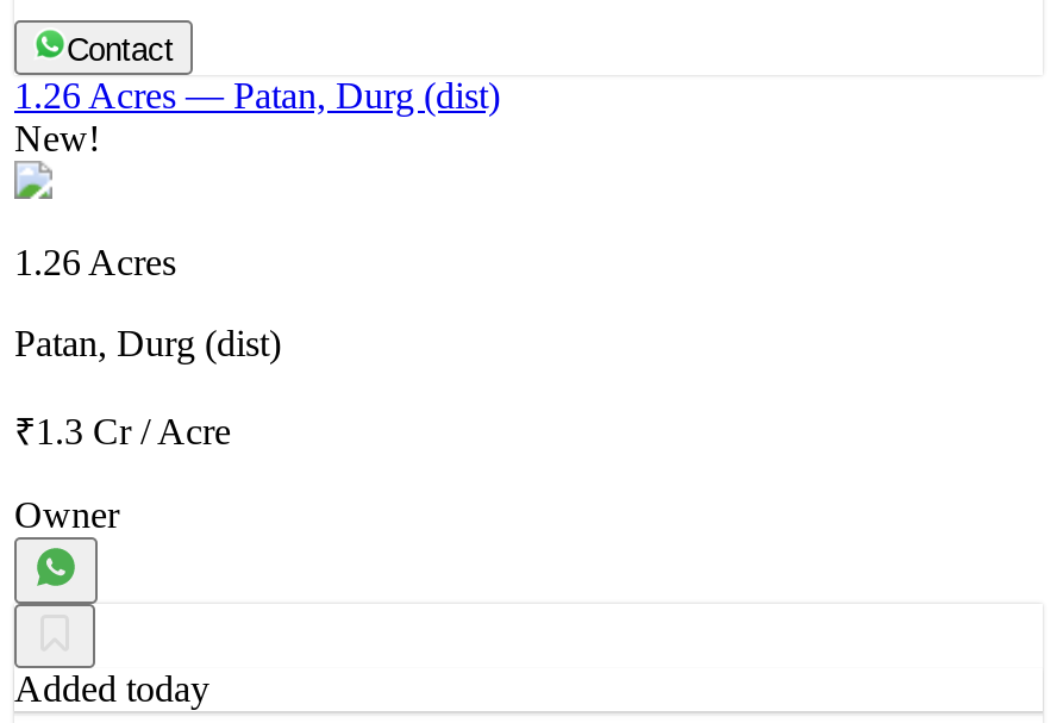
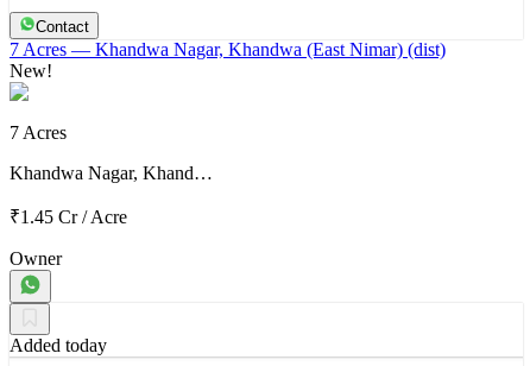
- 1.26 Acres— Patan, Durg (dist)
+ 7 Acres— Khandwa Nagar, Khandwa (East Nimar) (dist)

- 1.26 Acres
+ 7 Acres

- Patan, Durg (dist)
+ Khandwa Nagar, Khand…

- ₹1.3 Cr / Acre
+ ₹1.45 Cr / Acre
